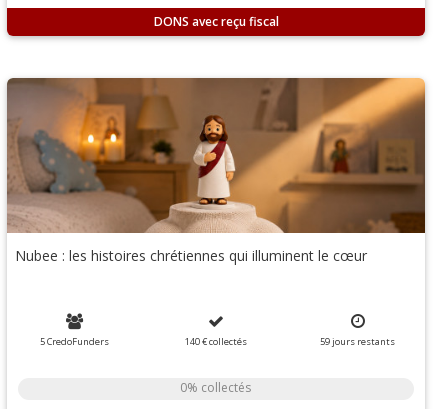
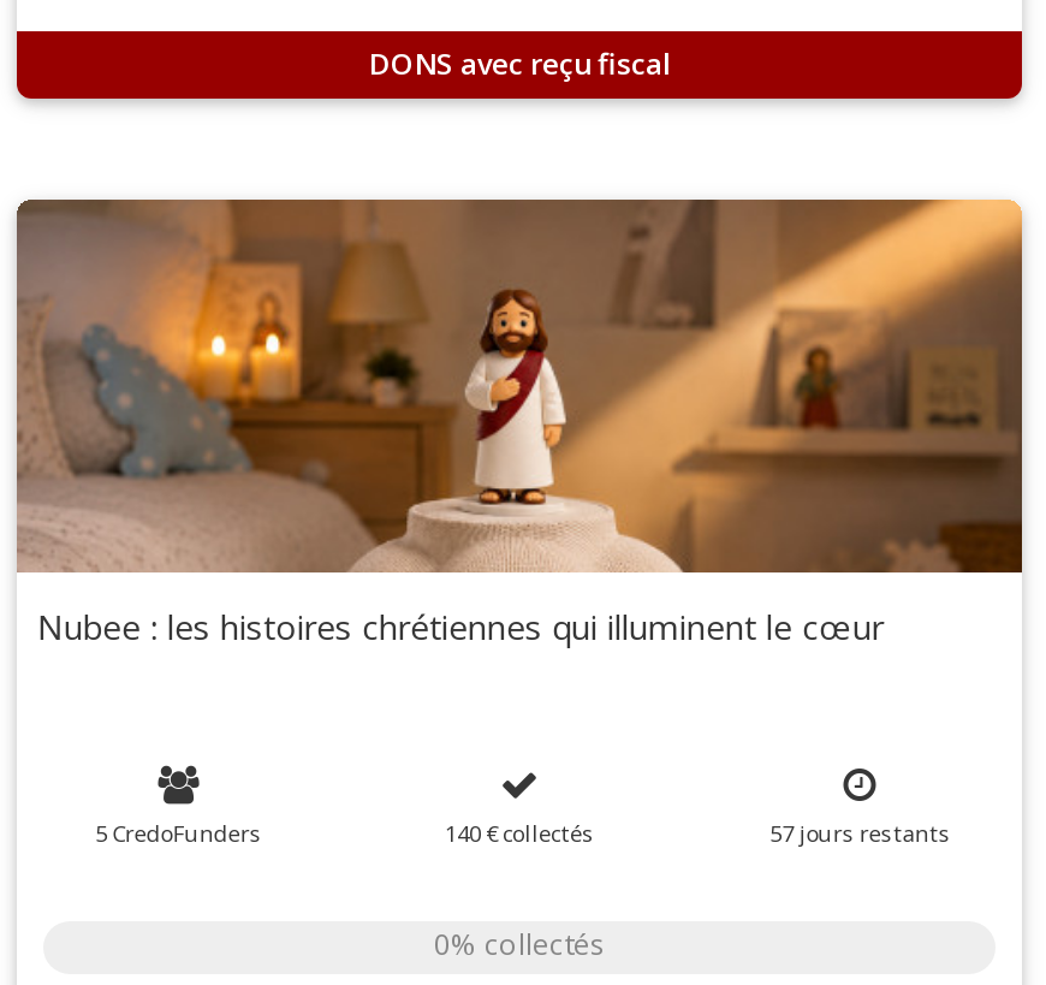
- 59 jours restants
+ 57 jours restants
